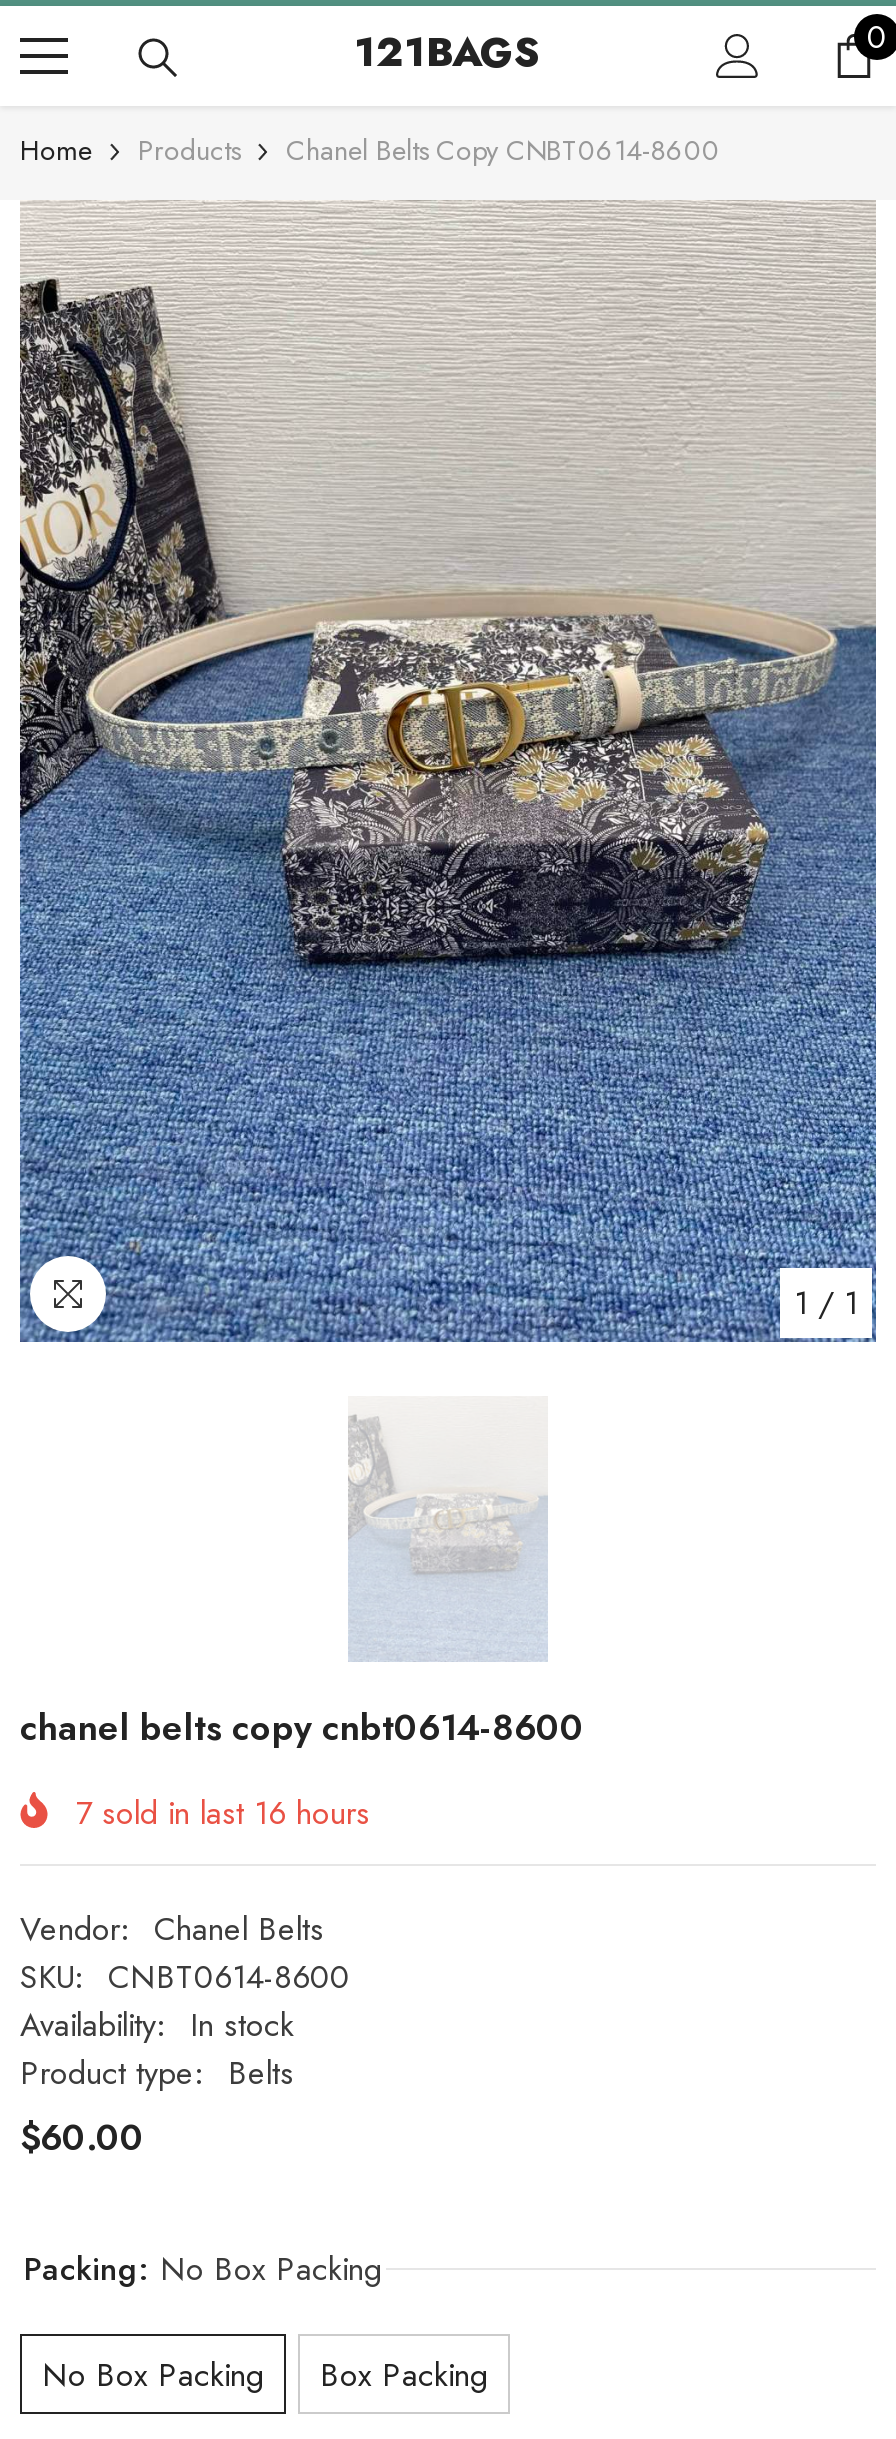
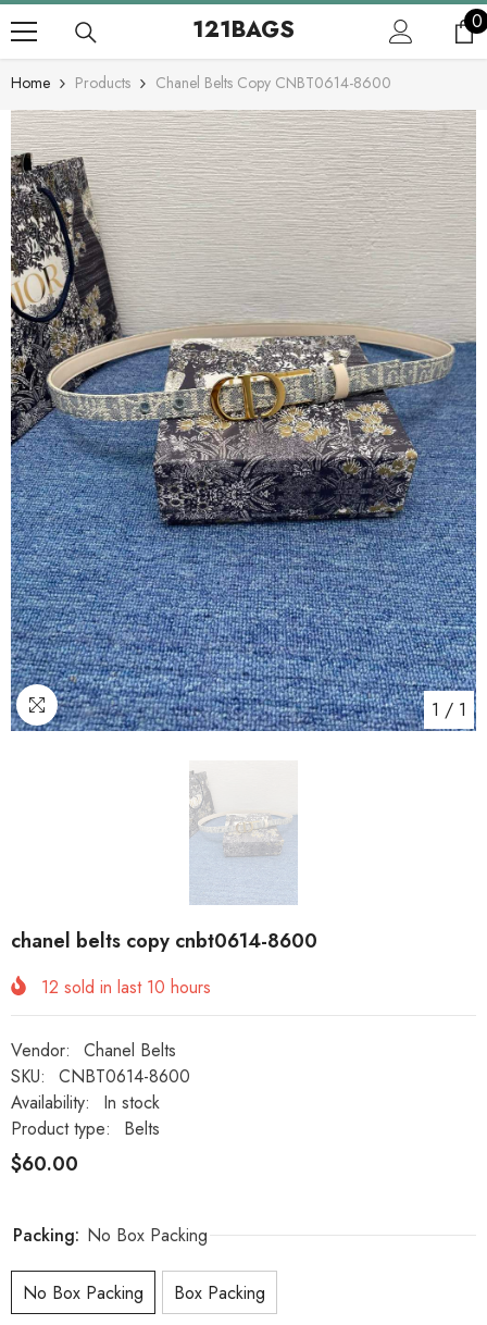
- 7 sold in last 16 hours
+ 12 sold in last 10 hours
